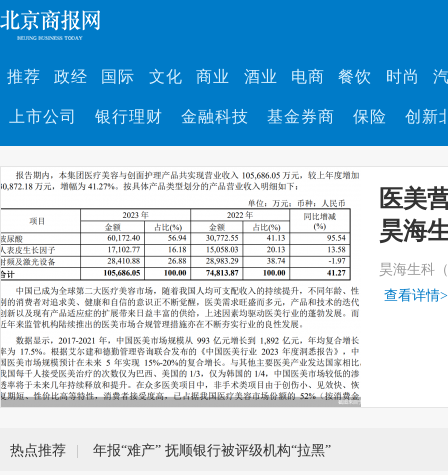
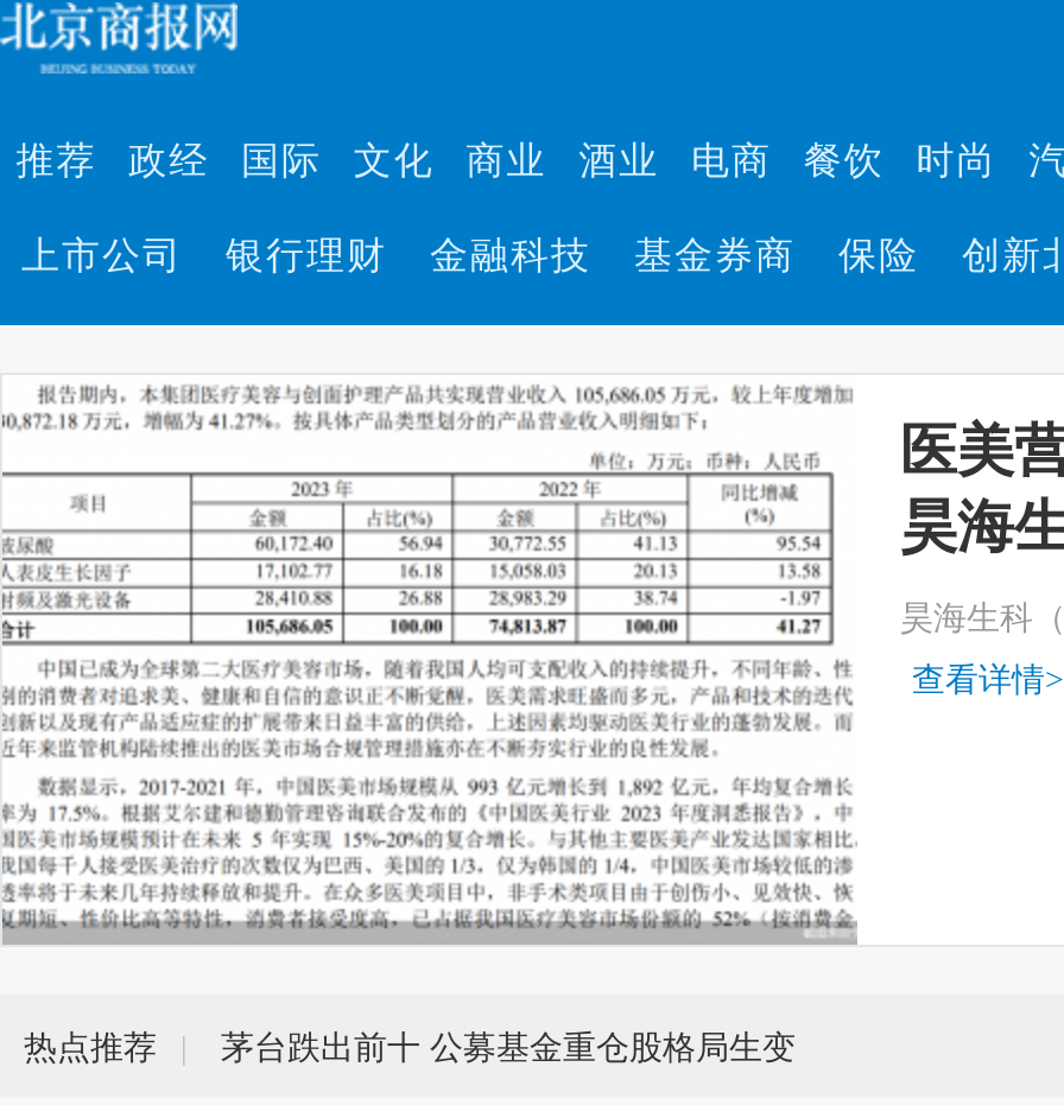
- 年报“难产” 抚顺银行被评级机构“拉黑”
+ 茅台跌出前十 公募基金重仓股格局生变
